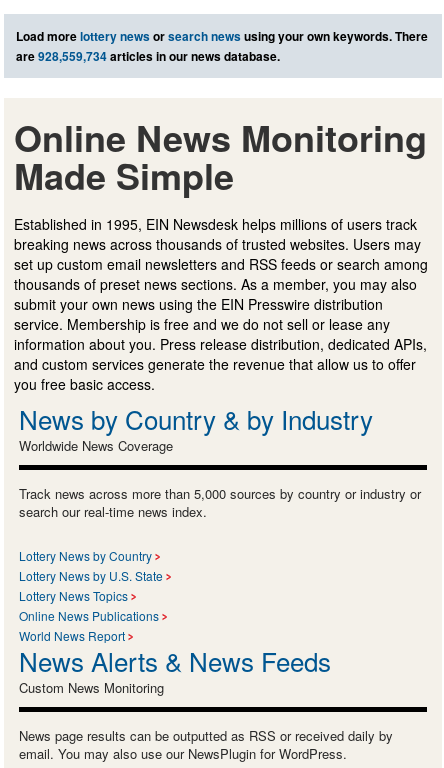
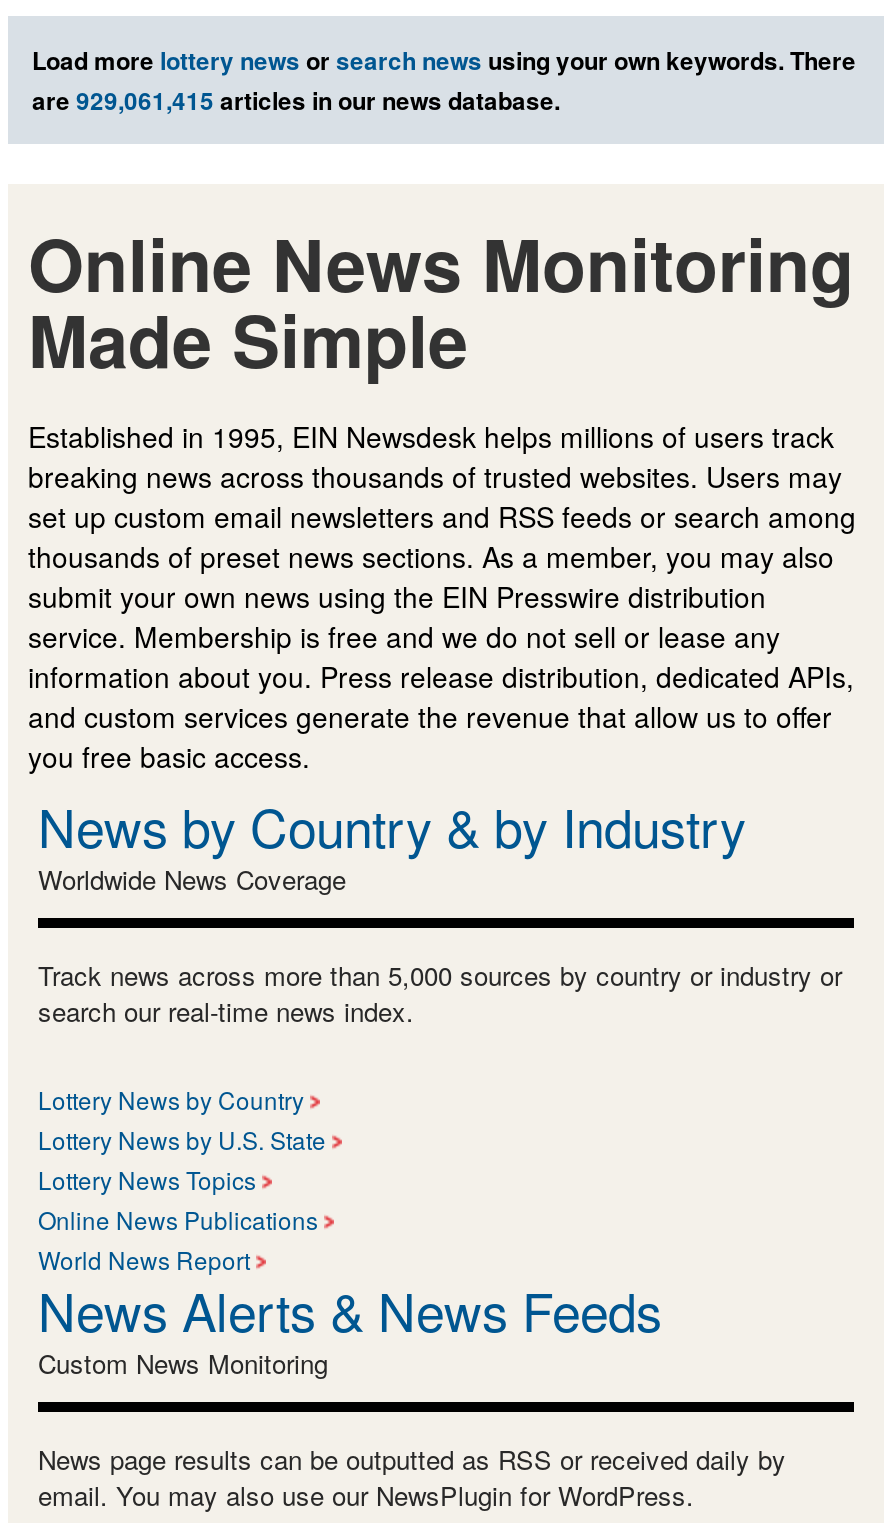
- are 928,559,734 articles in our news database.
+ are 929,061,415 articles in our news database.
